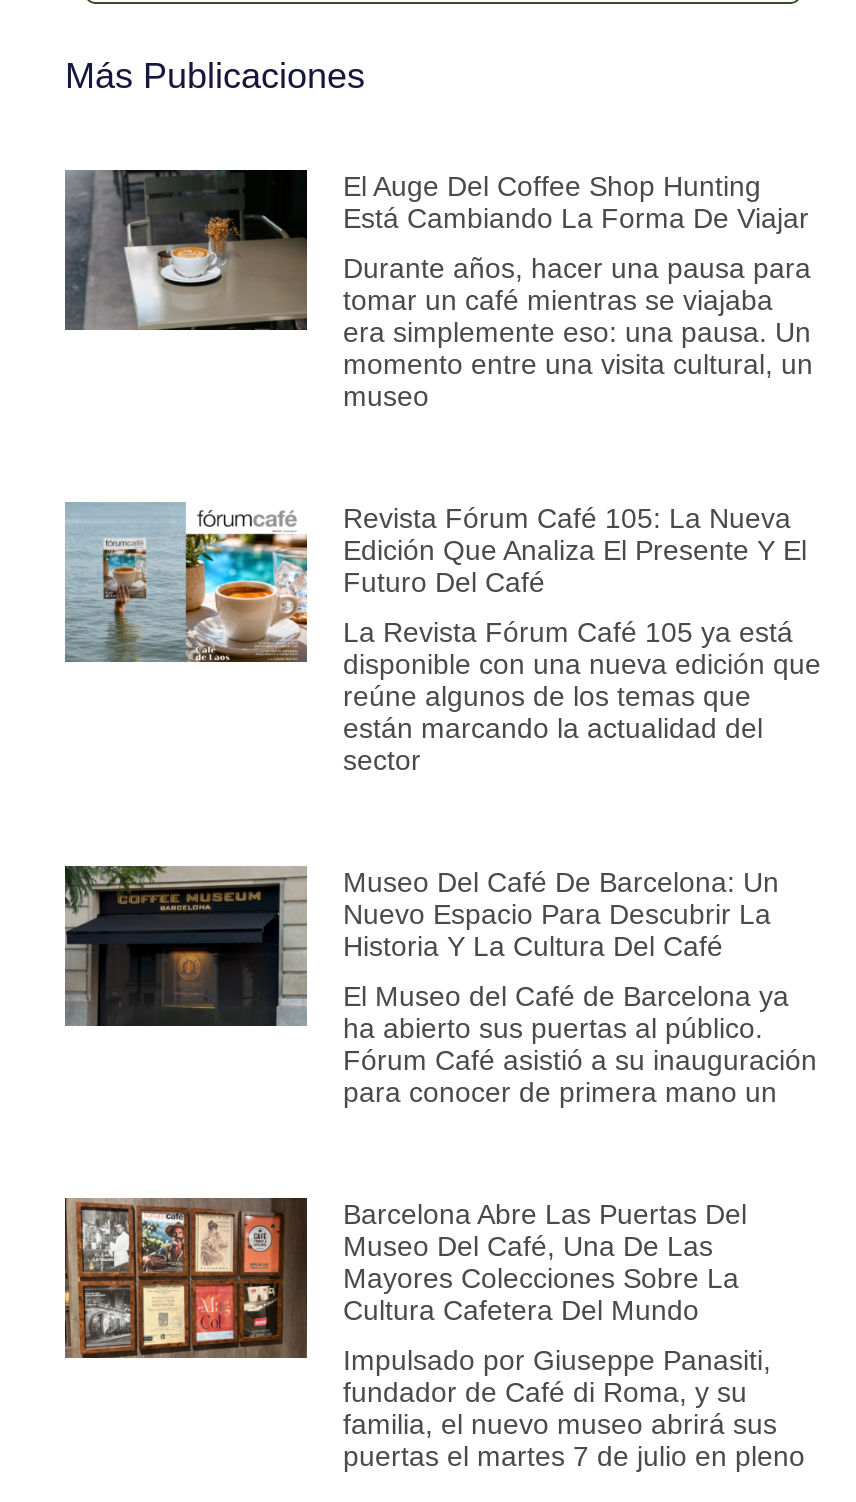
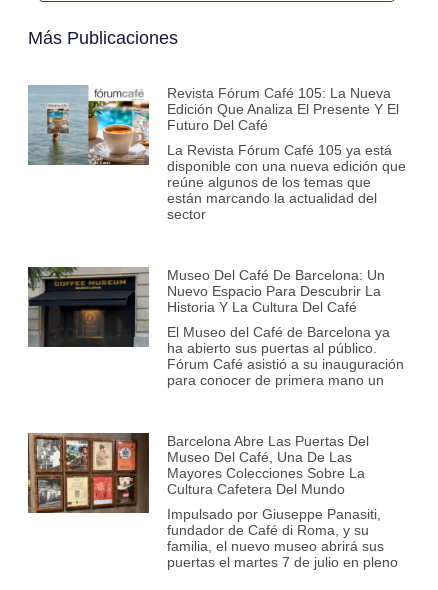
- [image]
- El Auge Del Coffee Shop Hunting
- Está Cambiando La Forma De Viajar
- Durante años, hacer una pausa para
- tomar un café mientras se viajaba
- era simplemente eso: una pausa. Un
- momento entre una visita cultural, un
- museo
